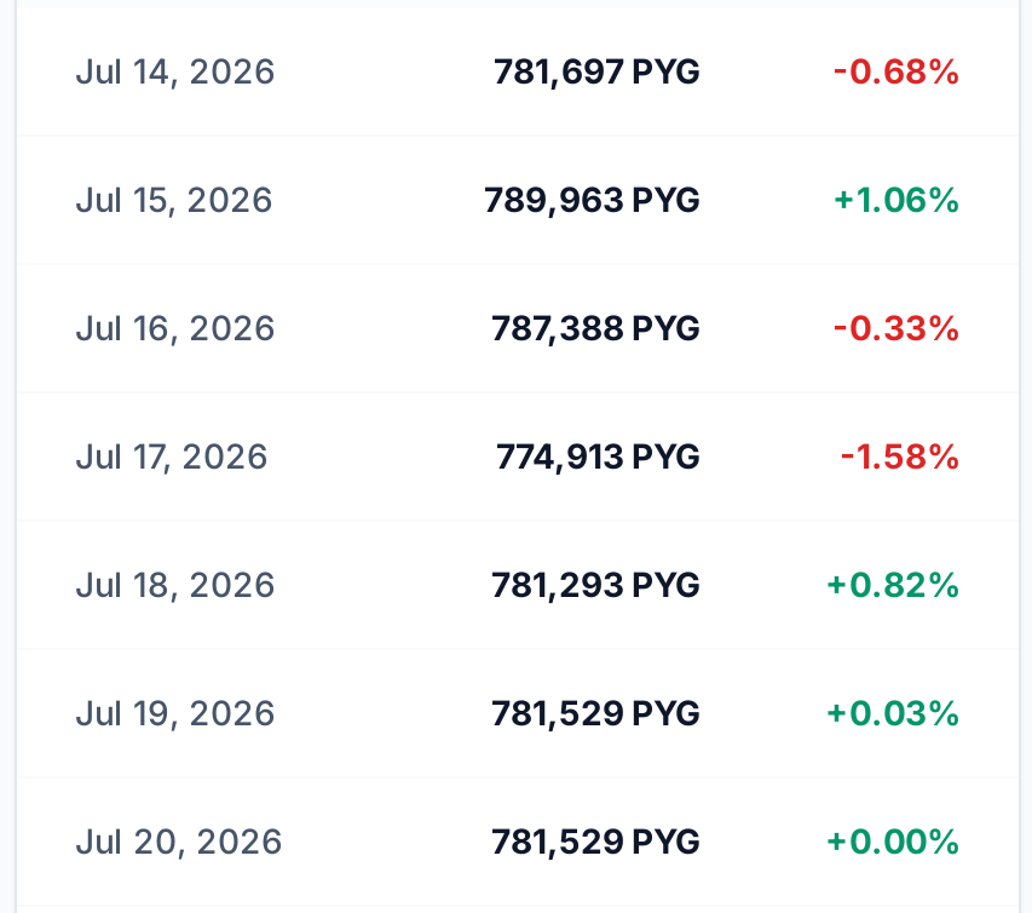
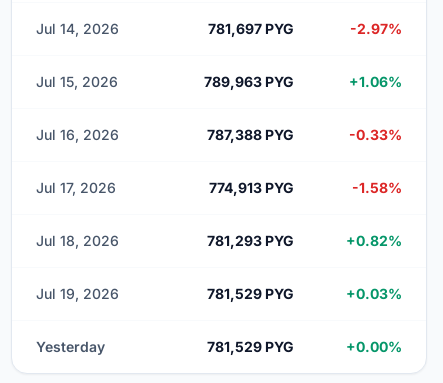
- -0.68%
+ -2.97%

- Jul 20, 2026
+ Yesterday
